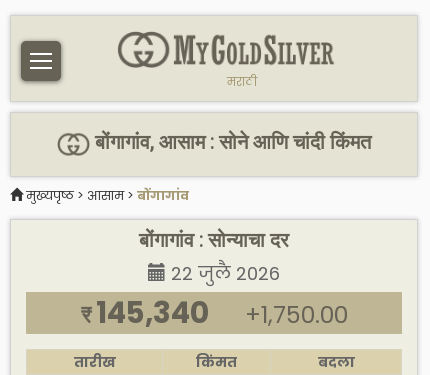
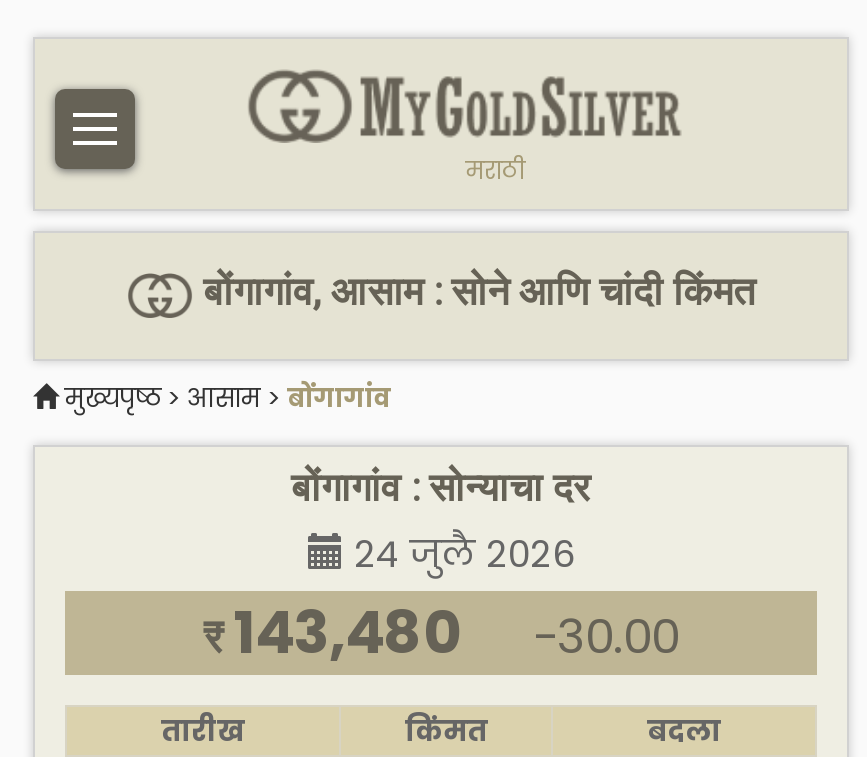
- 22 जुलै 2026
+ 24 जुलै 2026

- ₹ 145,340
+ ₹ 143,480

- +1,750.00
+ -30.00
